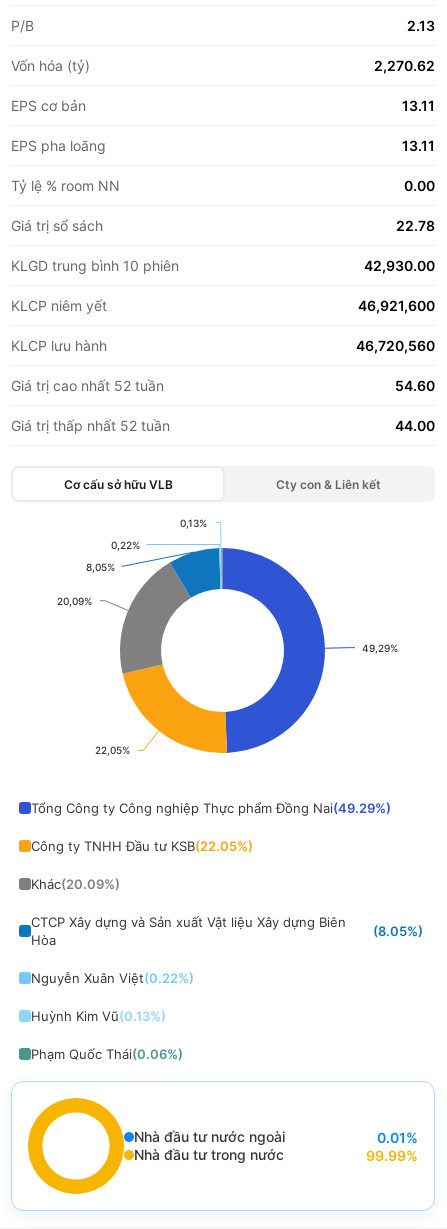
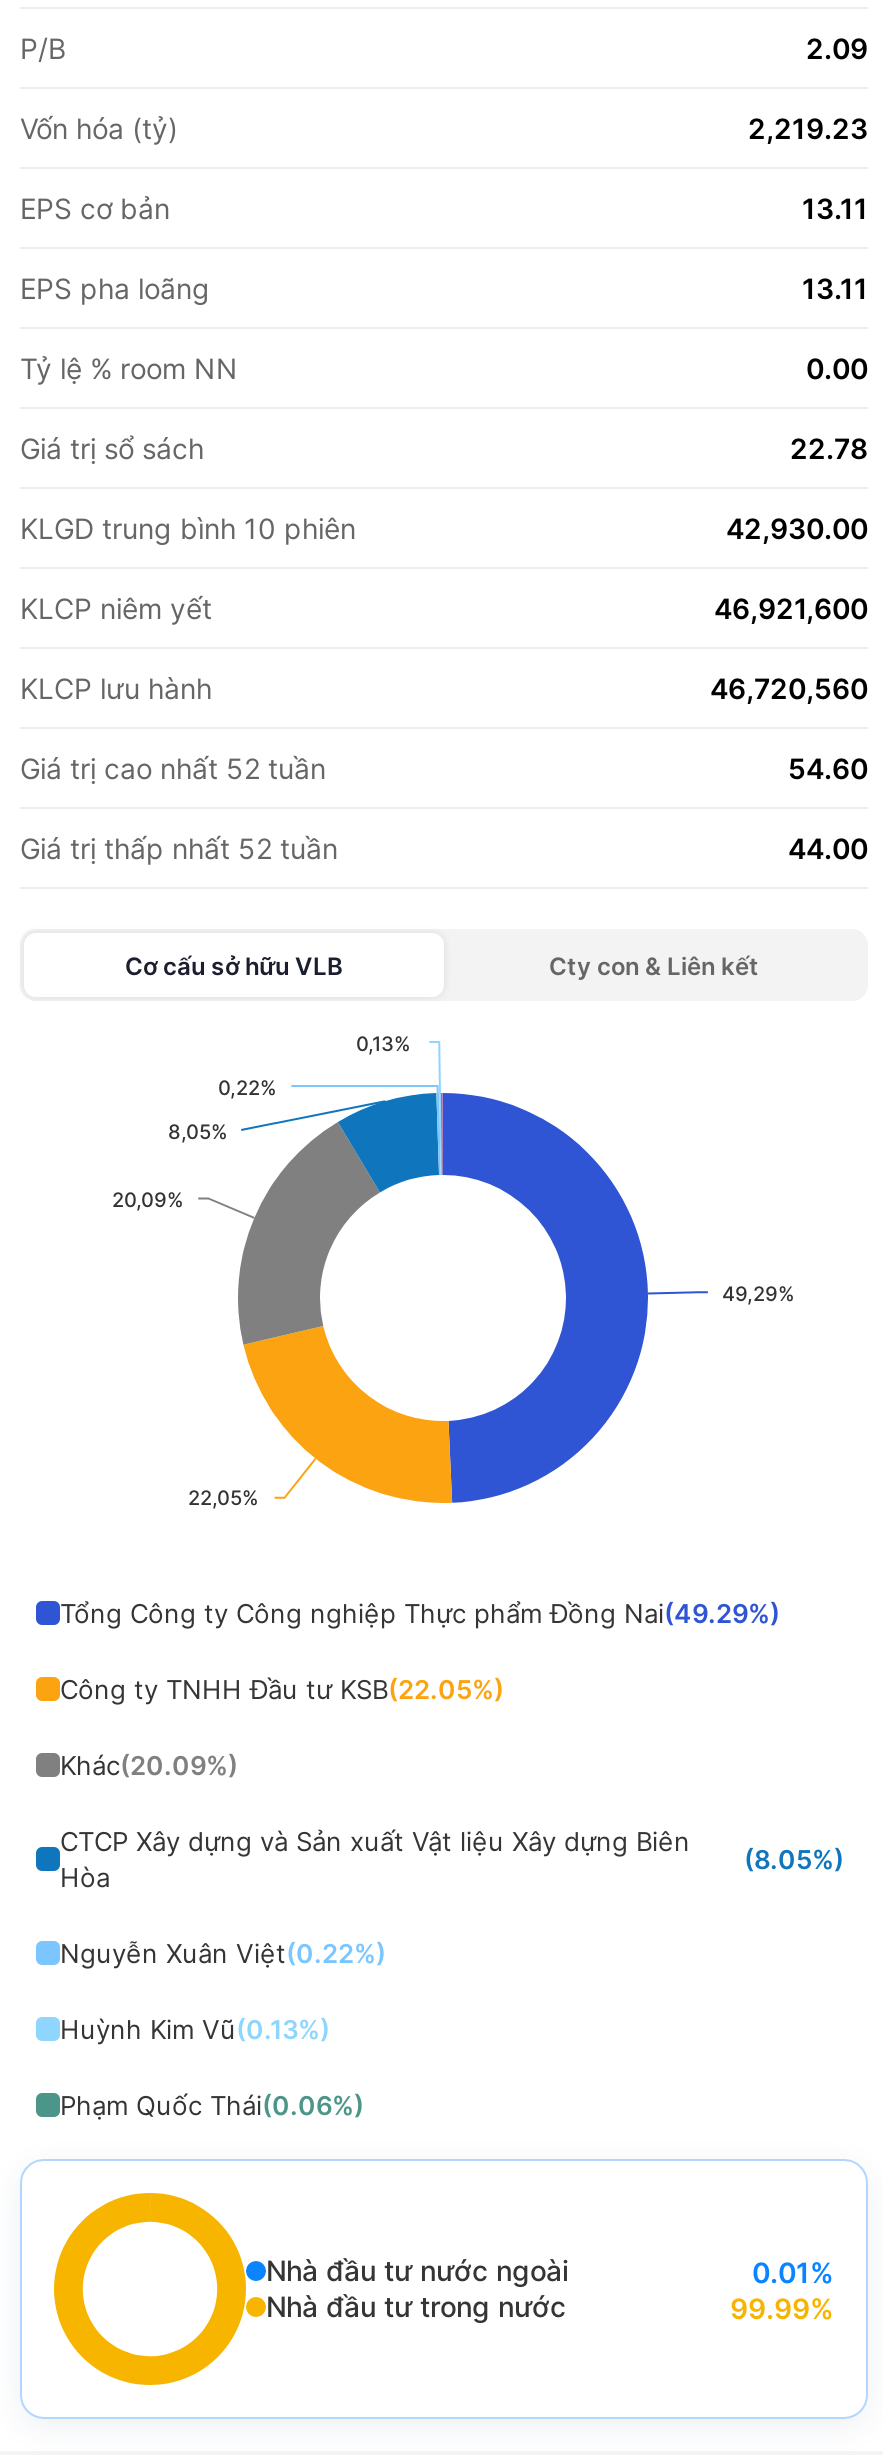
- 2.13
+ 2.09

- 2,270.62
+ 2,219.23
